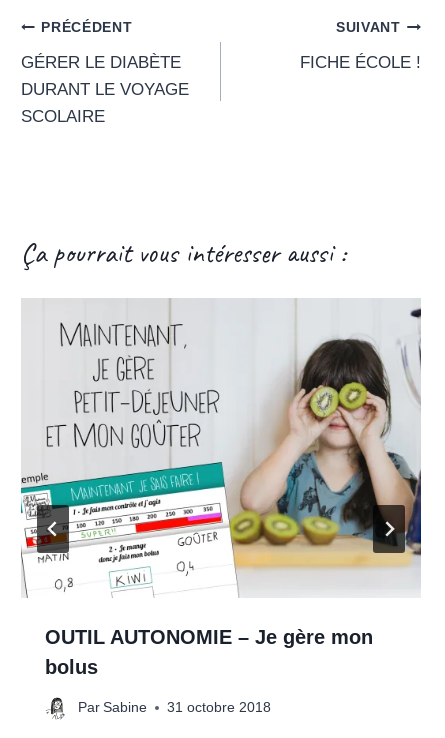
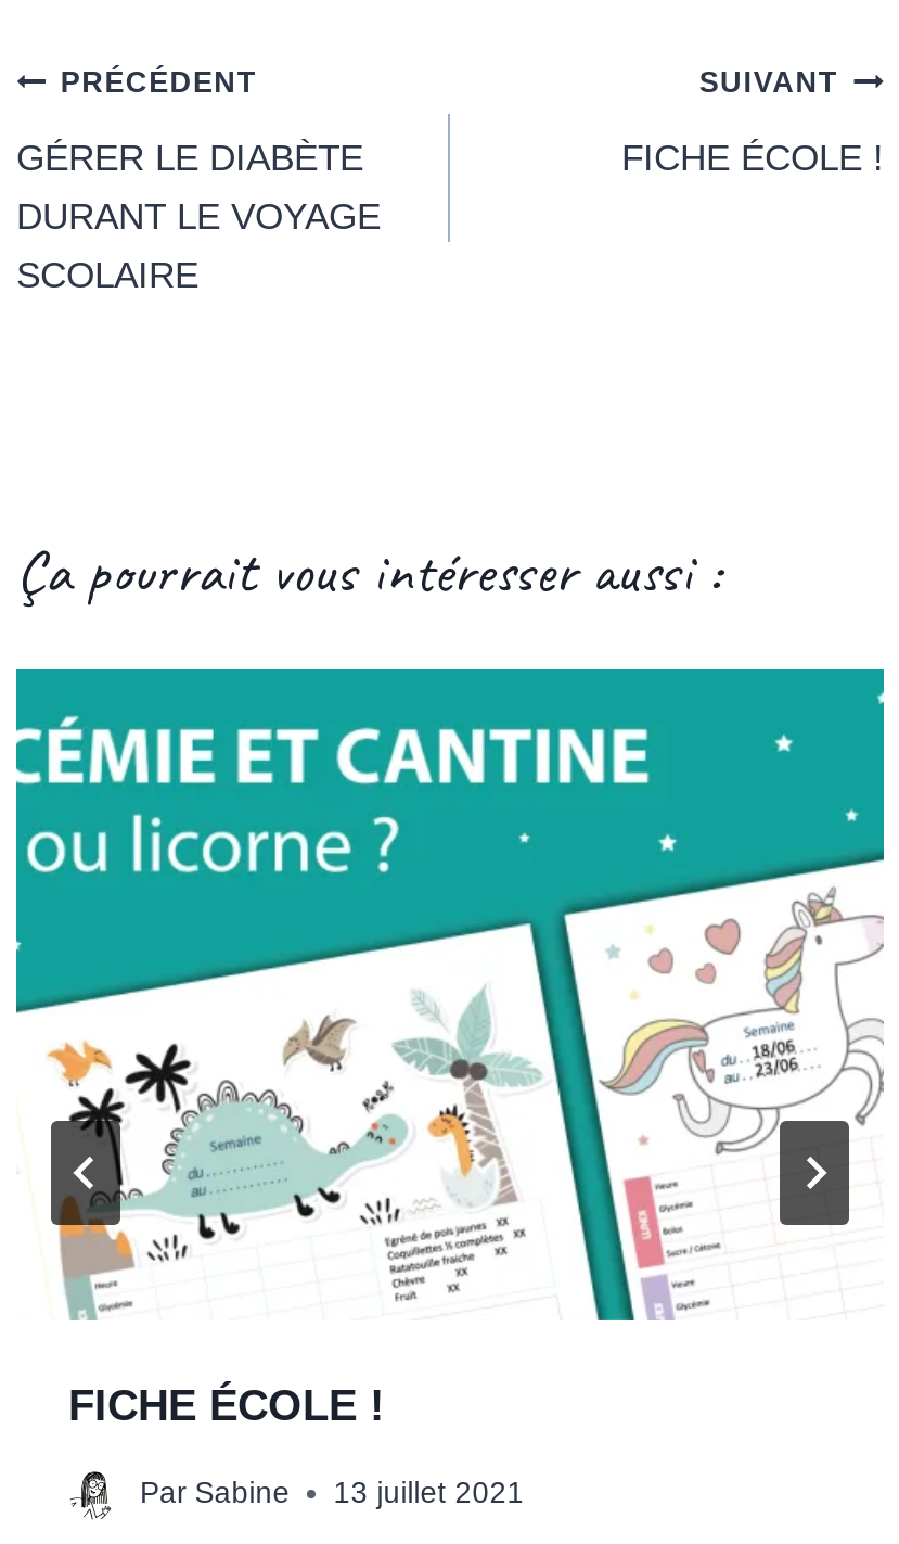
- [image]
- OUTIL AUTONOMIE – Je gère mon
- bolus
+ [image]
+ FICHE ÉCOLE !

- Par Sabine 31 octobre 2018
+ Par Sabine 13 juillet 2021
